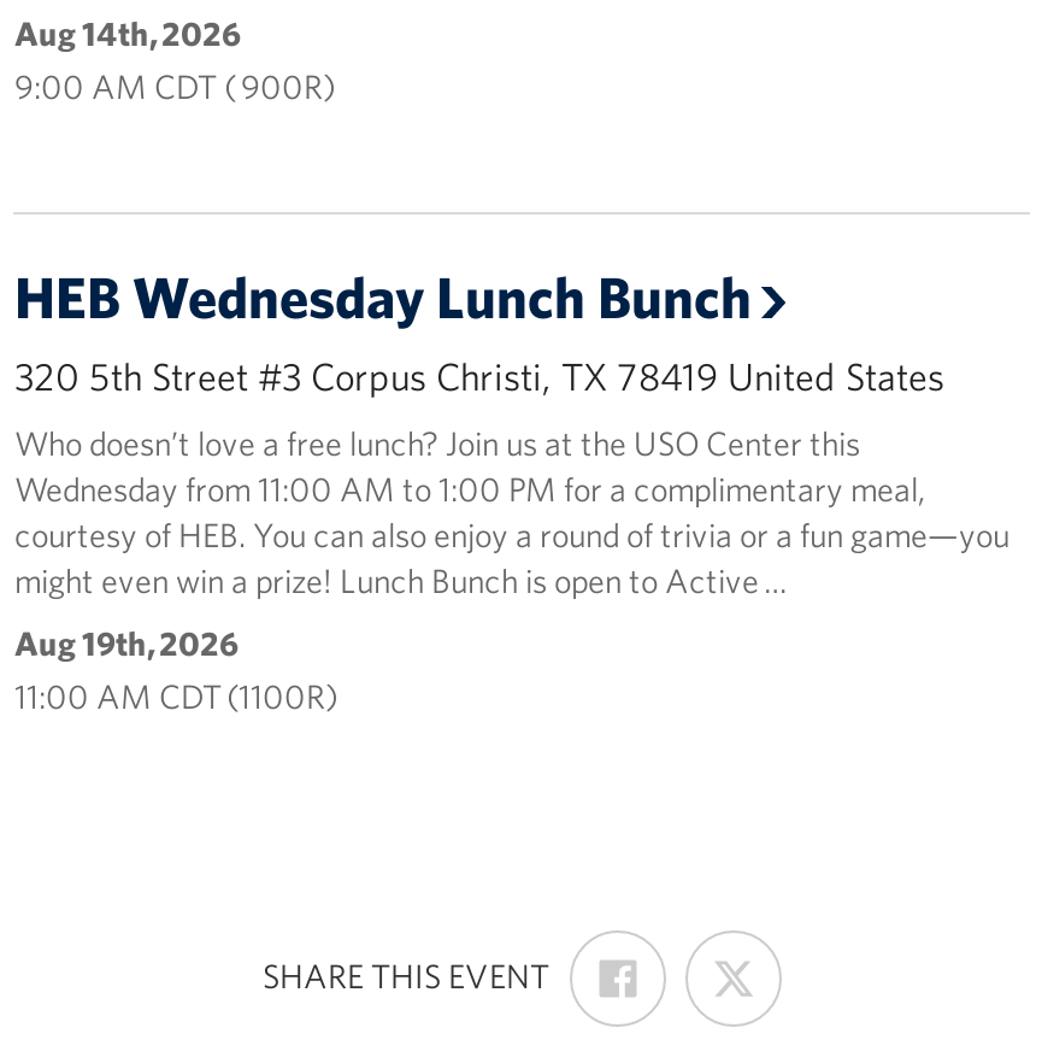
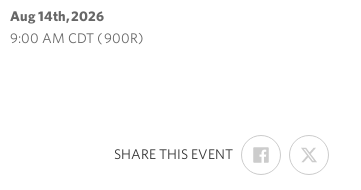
- HEB Wednesday Lunch Bunch
- 320 5th Street #3 Corpus Christi, TX 78419 United States
- Who doesn’t love a free lunch? Join us at the USO Center this
- Wednesday from 11:00 AM to 1:00 PM for a complimentary meal,
- courtesy of HEB. You can also enjoy a round of trivia or a fun game—you
- might even win a prize! Lunch Bunch is open to Active …
- Aug 19th, 2026
- 11:00 AM CDT (1100R)
